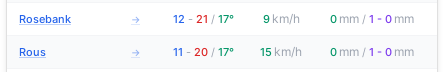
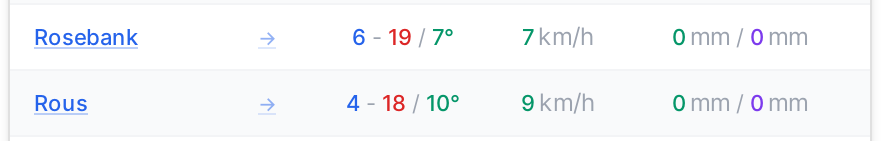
- 12 - 21 / 17°
- 9 km/h
- 0 mm / 1 - 0 mm
+ 6 - 19 / 7°
+ 7 km/h
+ 0 mm / 0 mm

- 11 - 20 / 17°
- 15 km/h
- 0 mm / 1 - 0 mm
+ 4 - 18 / 10°
+ 9 km/h
+ 0 mm / 0 mm
